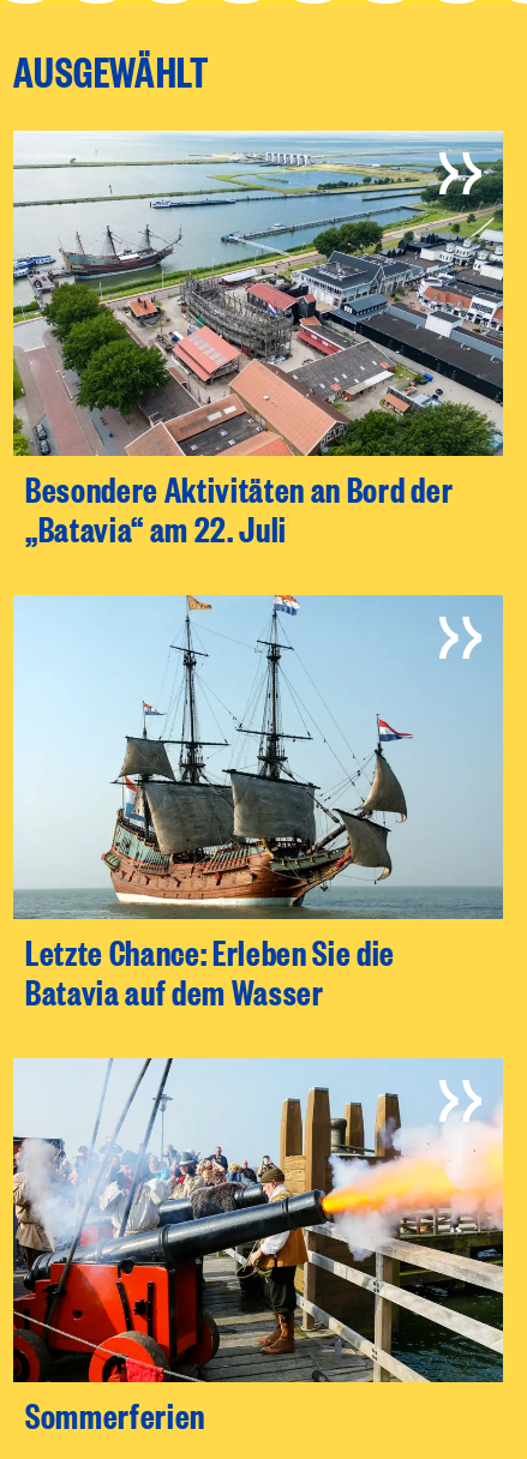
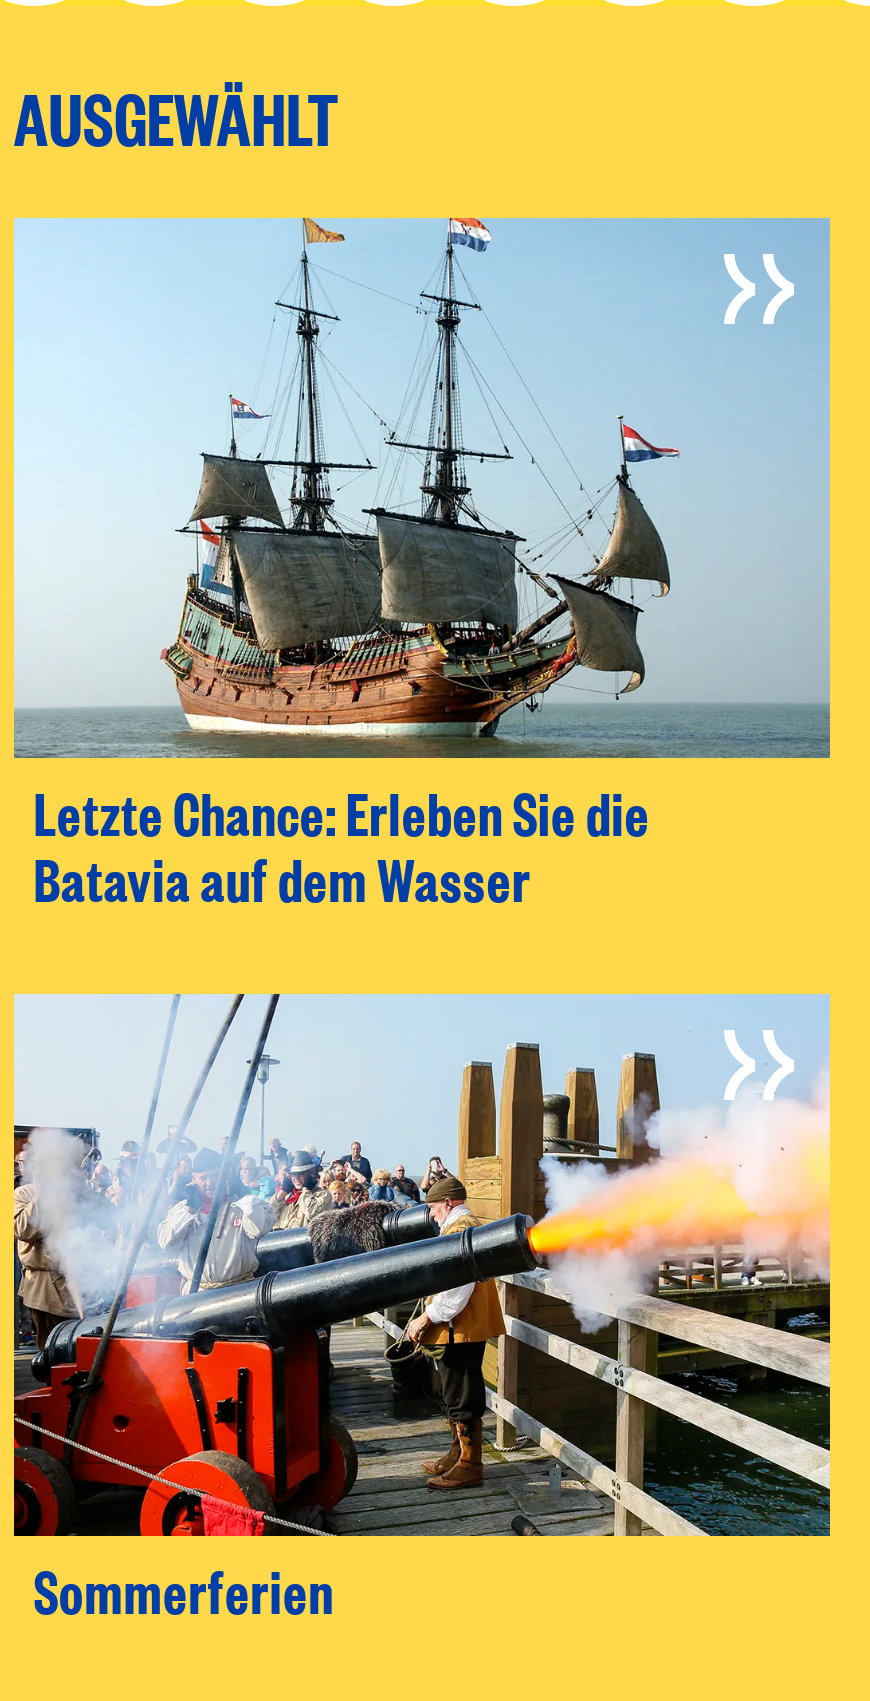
- [image]
- Besondere Aktivitäten an Bord der
- „Batavia“ am 22. Juli
